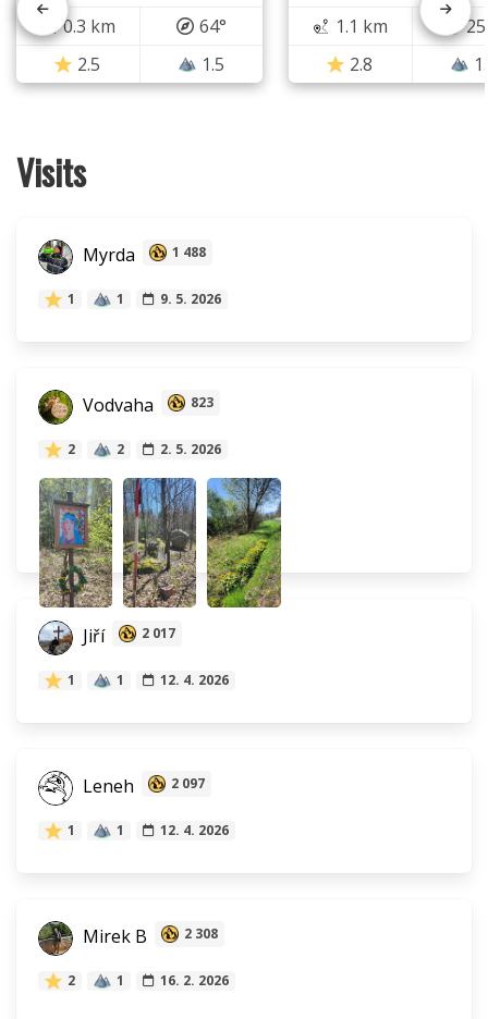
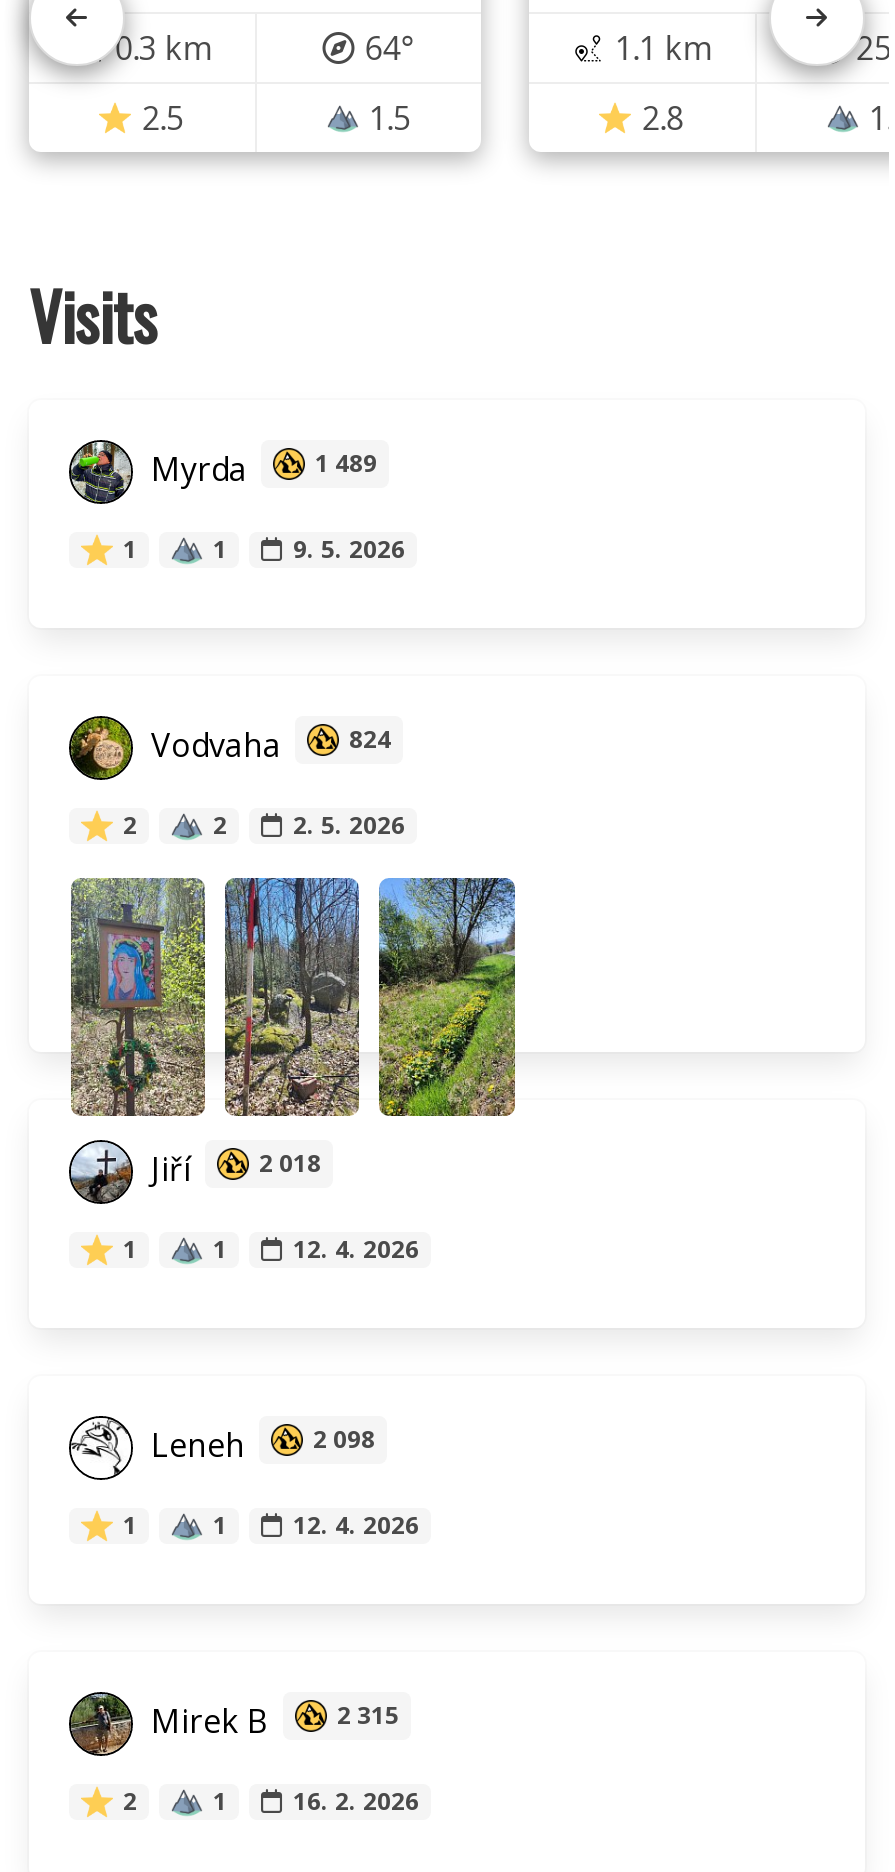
- Myrda 1 488
+ Myrda 1 489

- Vodvaha 823
+ Vodvaha 824

- Jiří 2 017
+ Jiří 2 018

- Leneh 2 097
+ Leneh 2 098

- Mirek B 2 308
+ Mirek B 2 315
